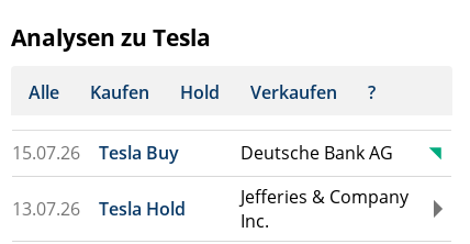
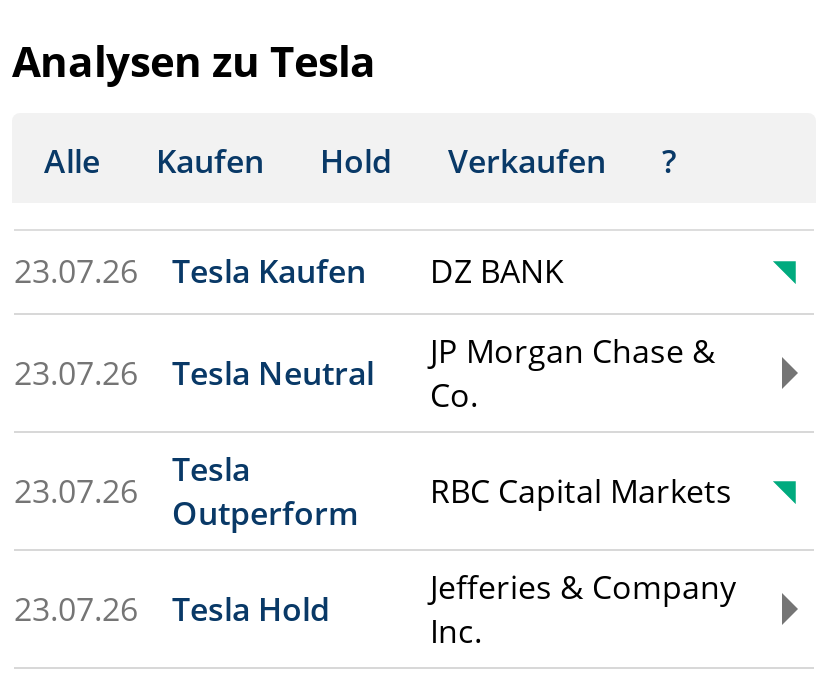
- 15.07.26
- Tesla Buy
- Deutsche Bank AG
- 13.07.26
+ 23.07.26
+ Tesla Kaufen
+ DZ BANK
+ 23.07.26
+ Tesla Neutral
+ JP Morgan Chase &
+ Co.
+ 23.07.26
+ Tesla
+ Outperform
+ RBC Capital Markets
+ 23.07.26
